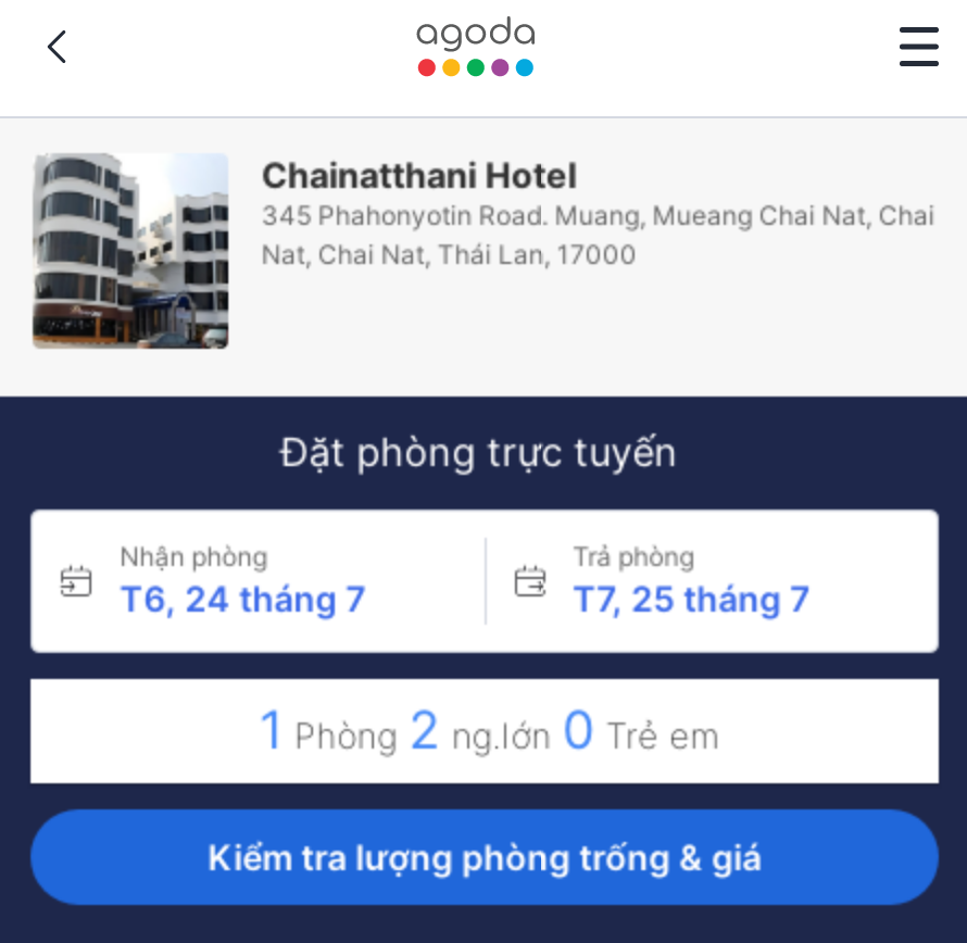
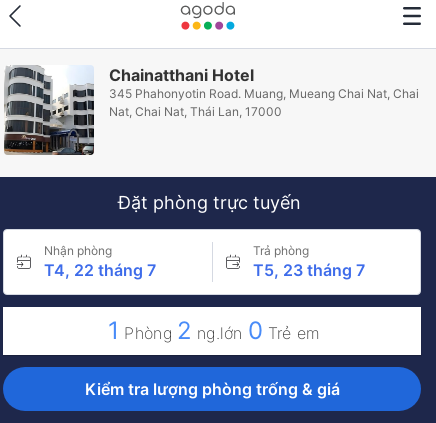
- T6, 24 tháng 7
+ T4, 22 tháng 7

- T7, 25 tháng 7
+ T5, 23 tháng 7
